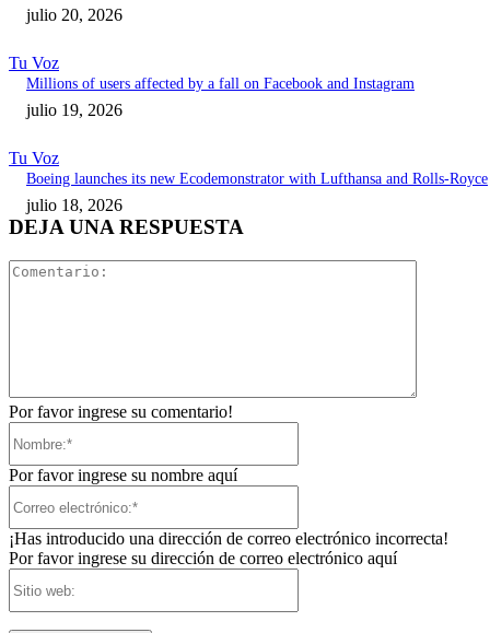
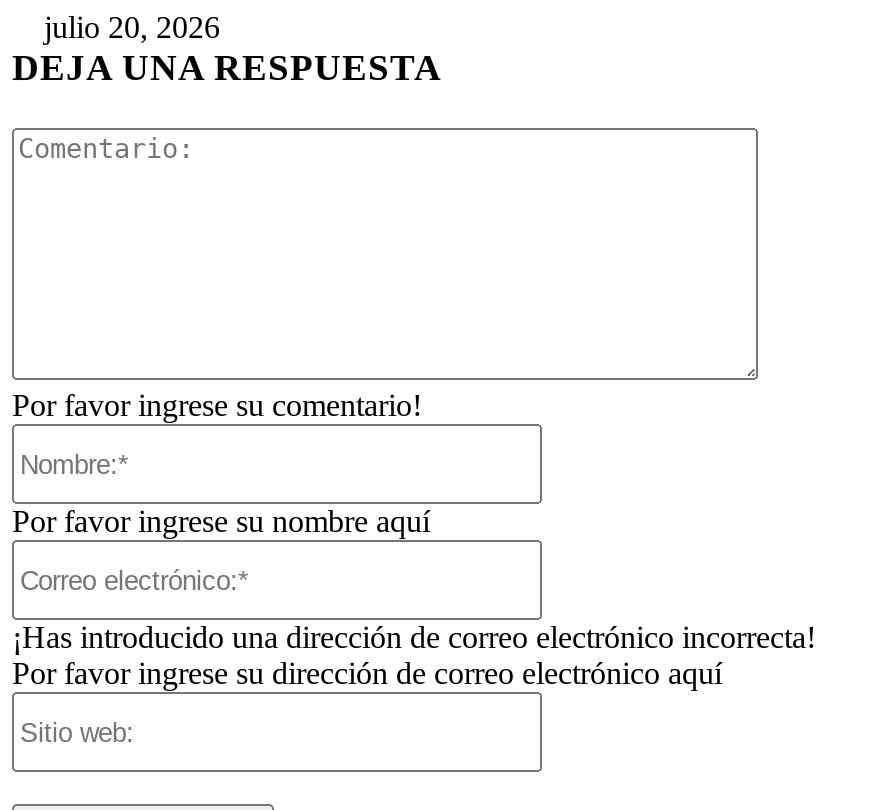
- Tu Voz
- Millions of users affected by a fall on Facebook and Instagram
- julio 19, 2026
- Tu Voz
- Boeing launches its new Ecodemonstrator with Lufthansa and Rolls-Royce
- julio 18, 2026
